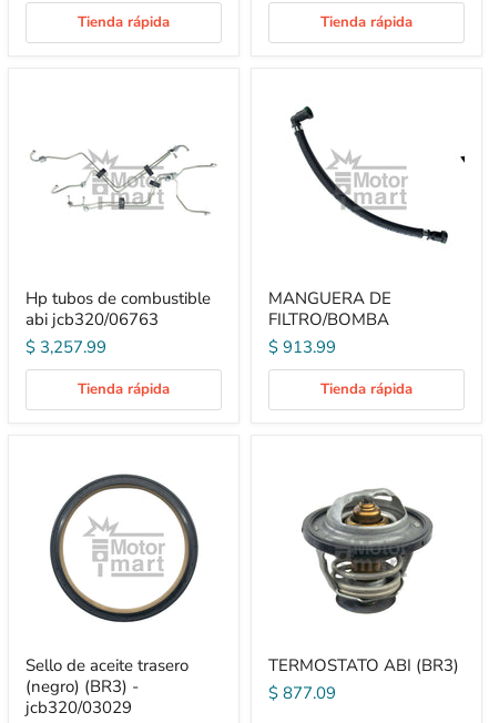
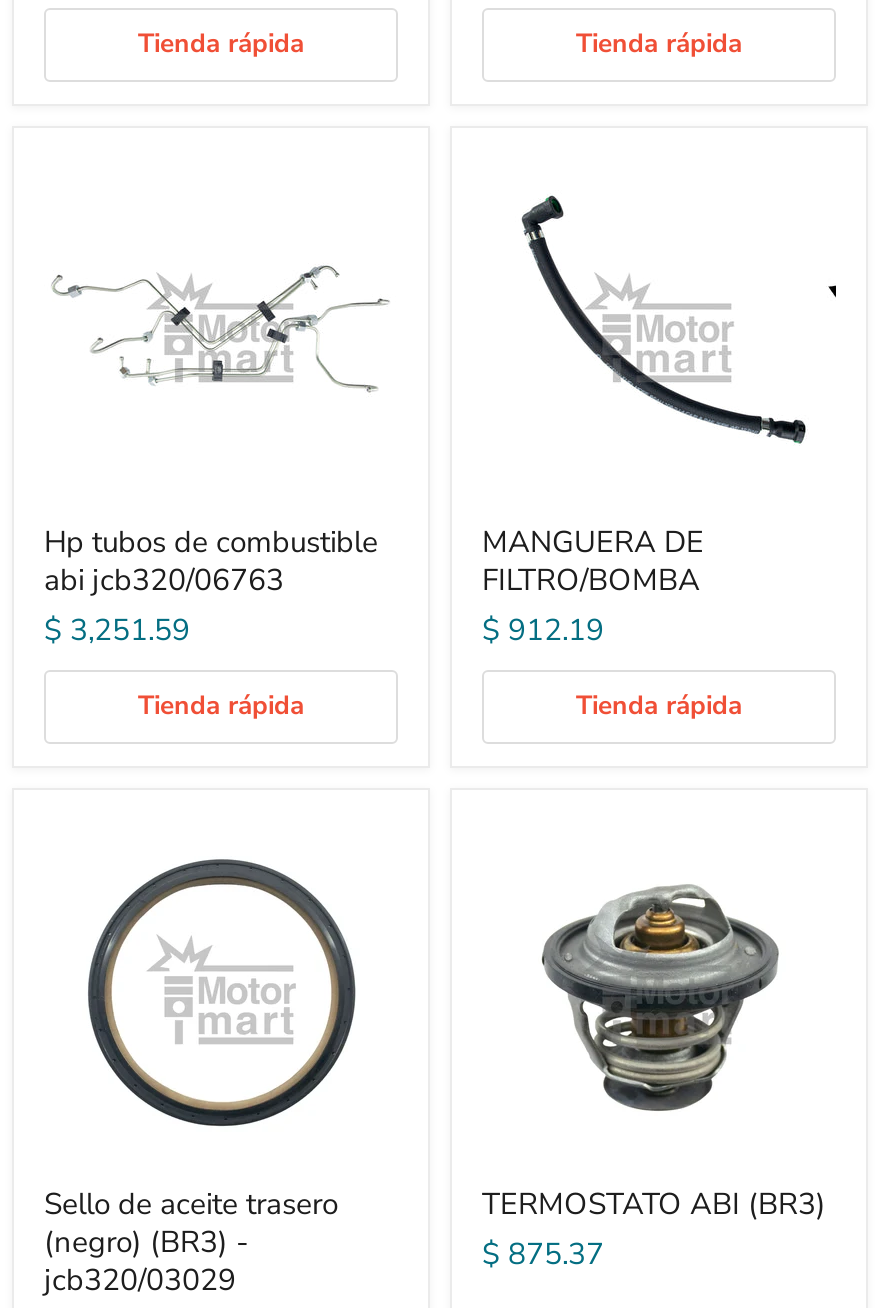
- $ 3,257.99
+ $ 3,251.59

- $ 913.99
+ $ 912.19

- $ 877.09
+ $ 875.37
